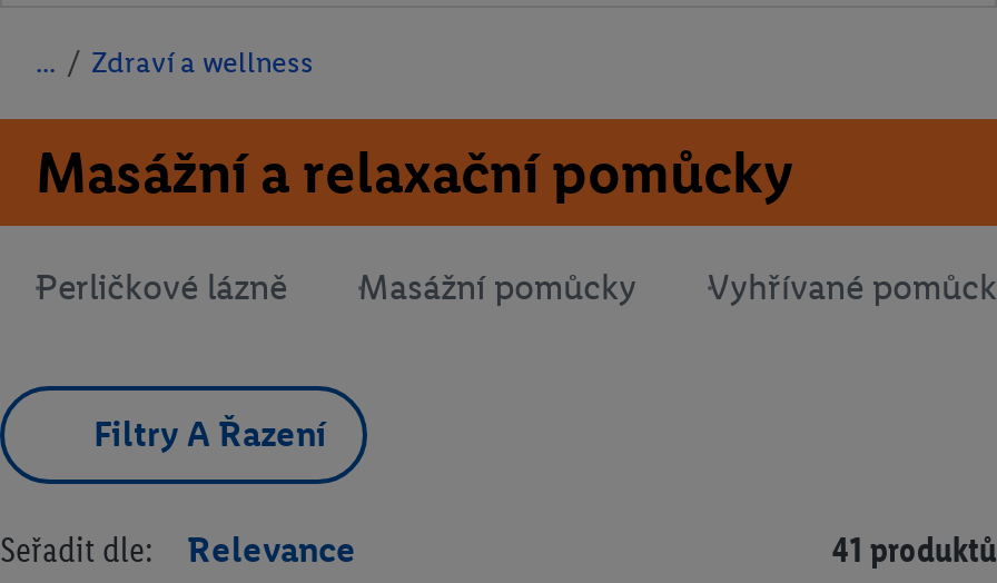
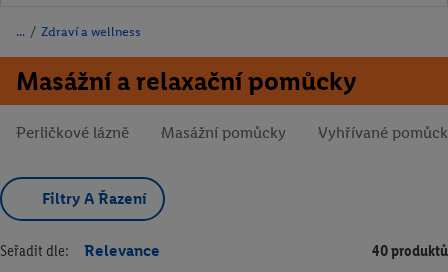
- 41 produktů
+ 40 produktů
